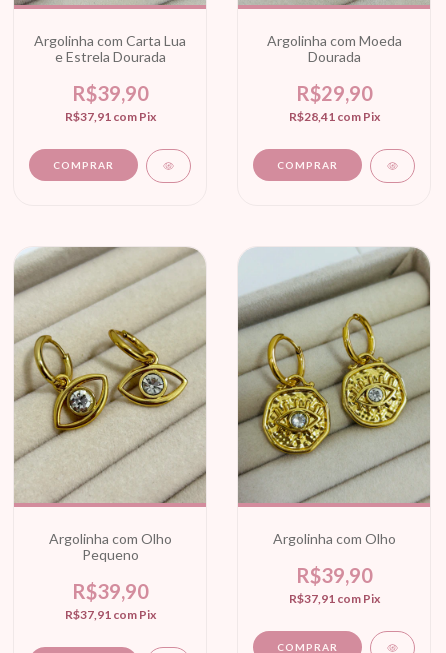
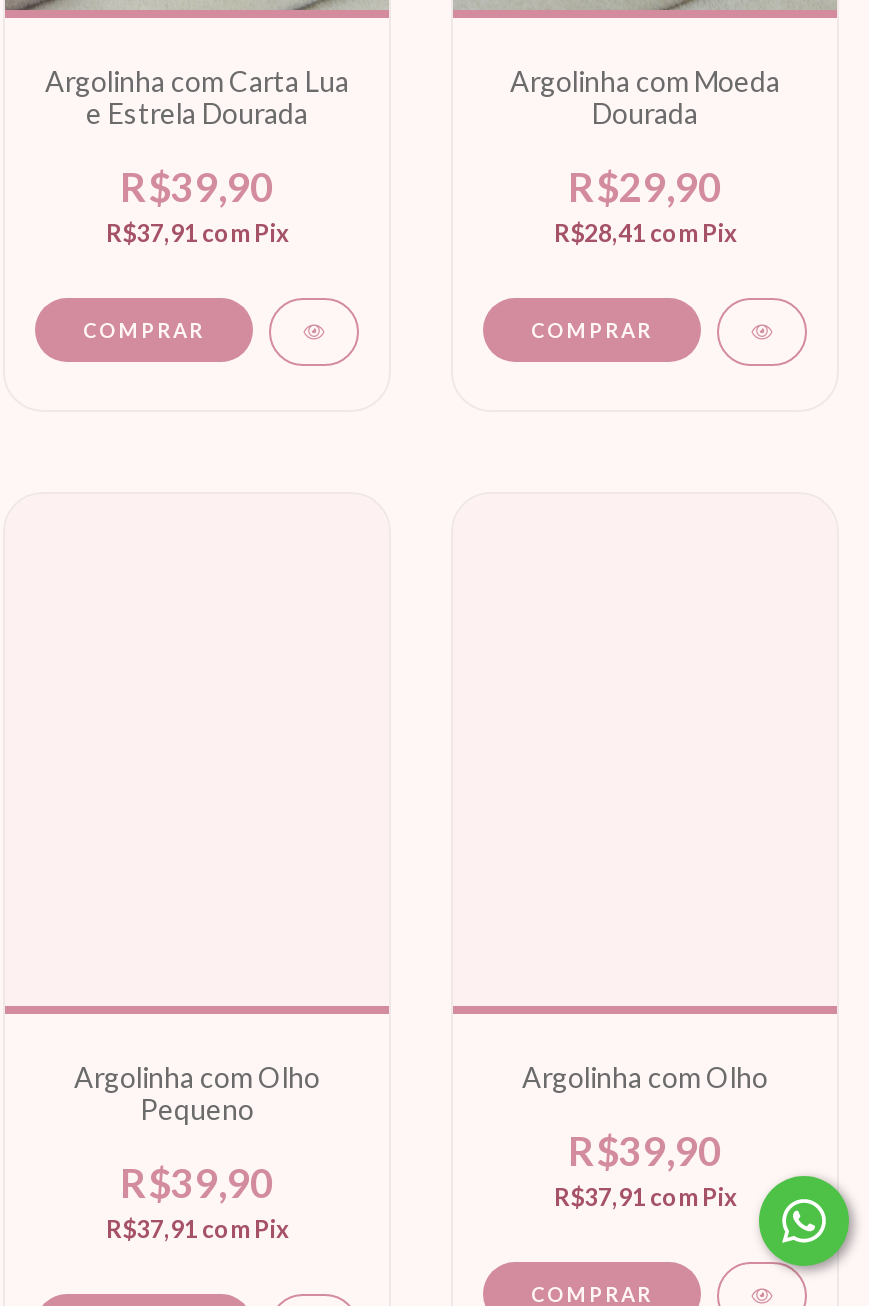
- [image]

- [image]

+ [image]
